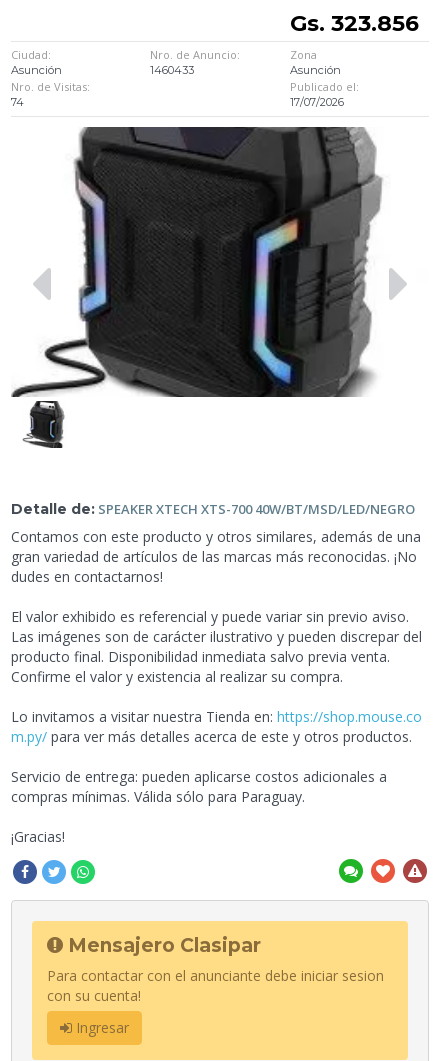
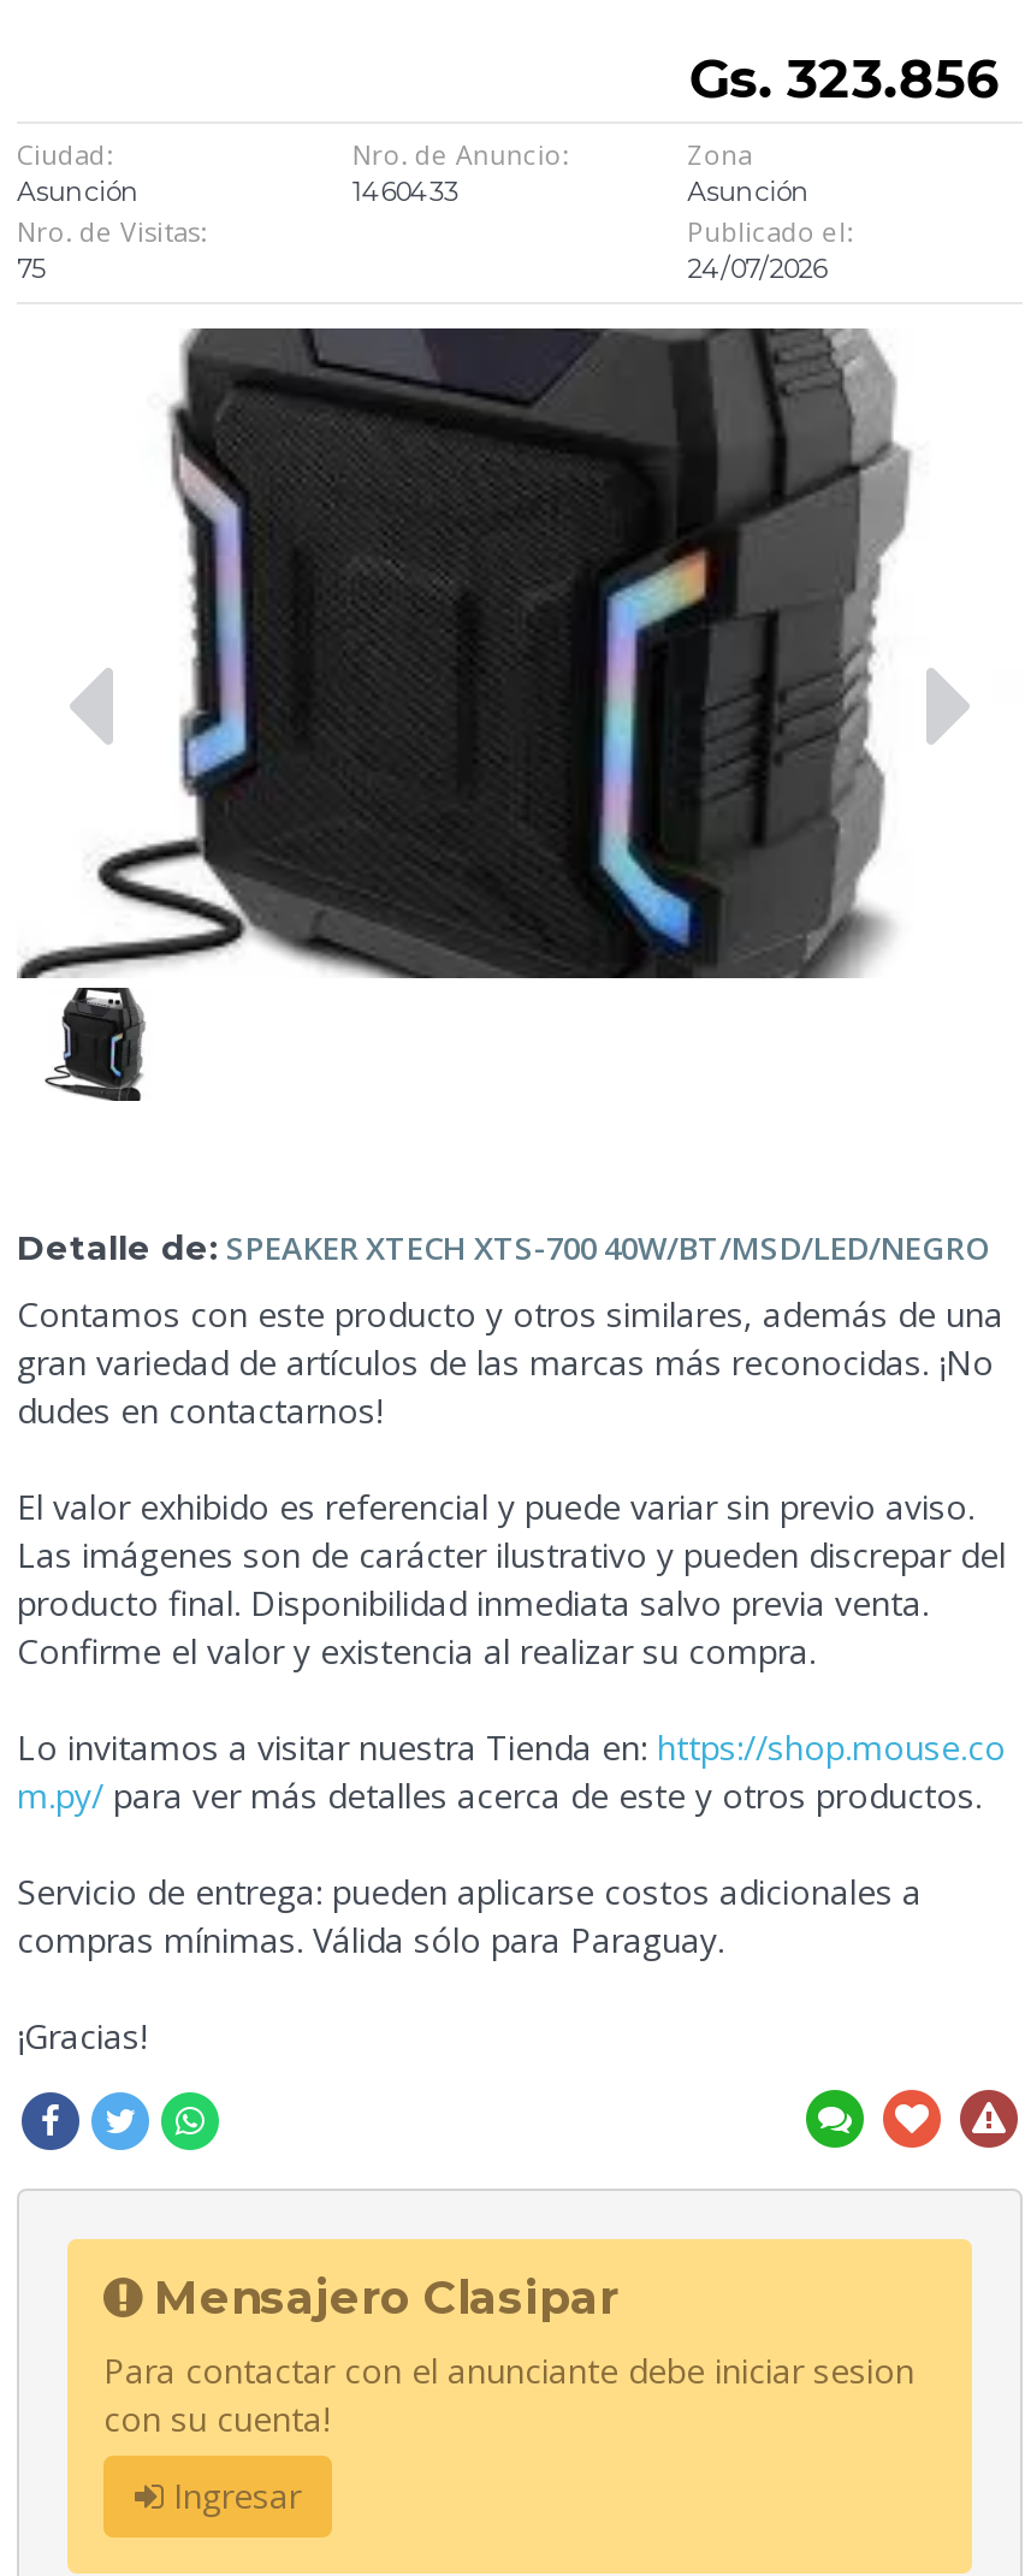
- 74
+ 75

- 17/07/2026
+ 24/07/2026
